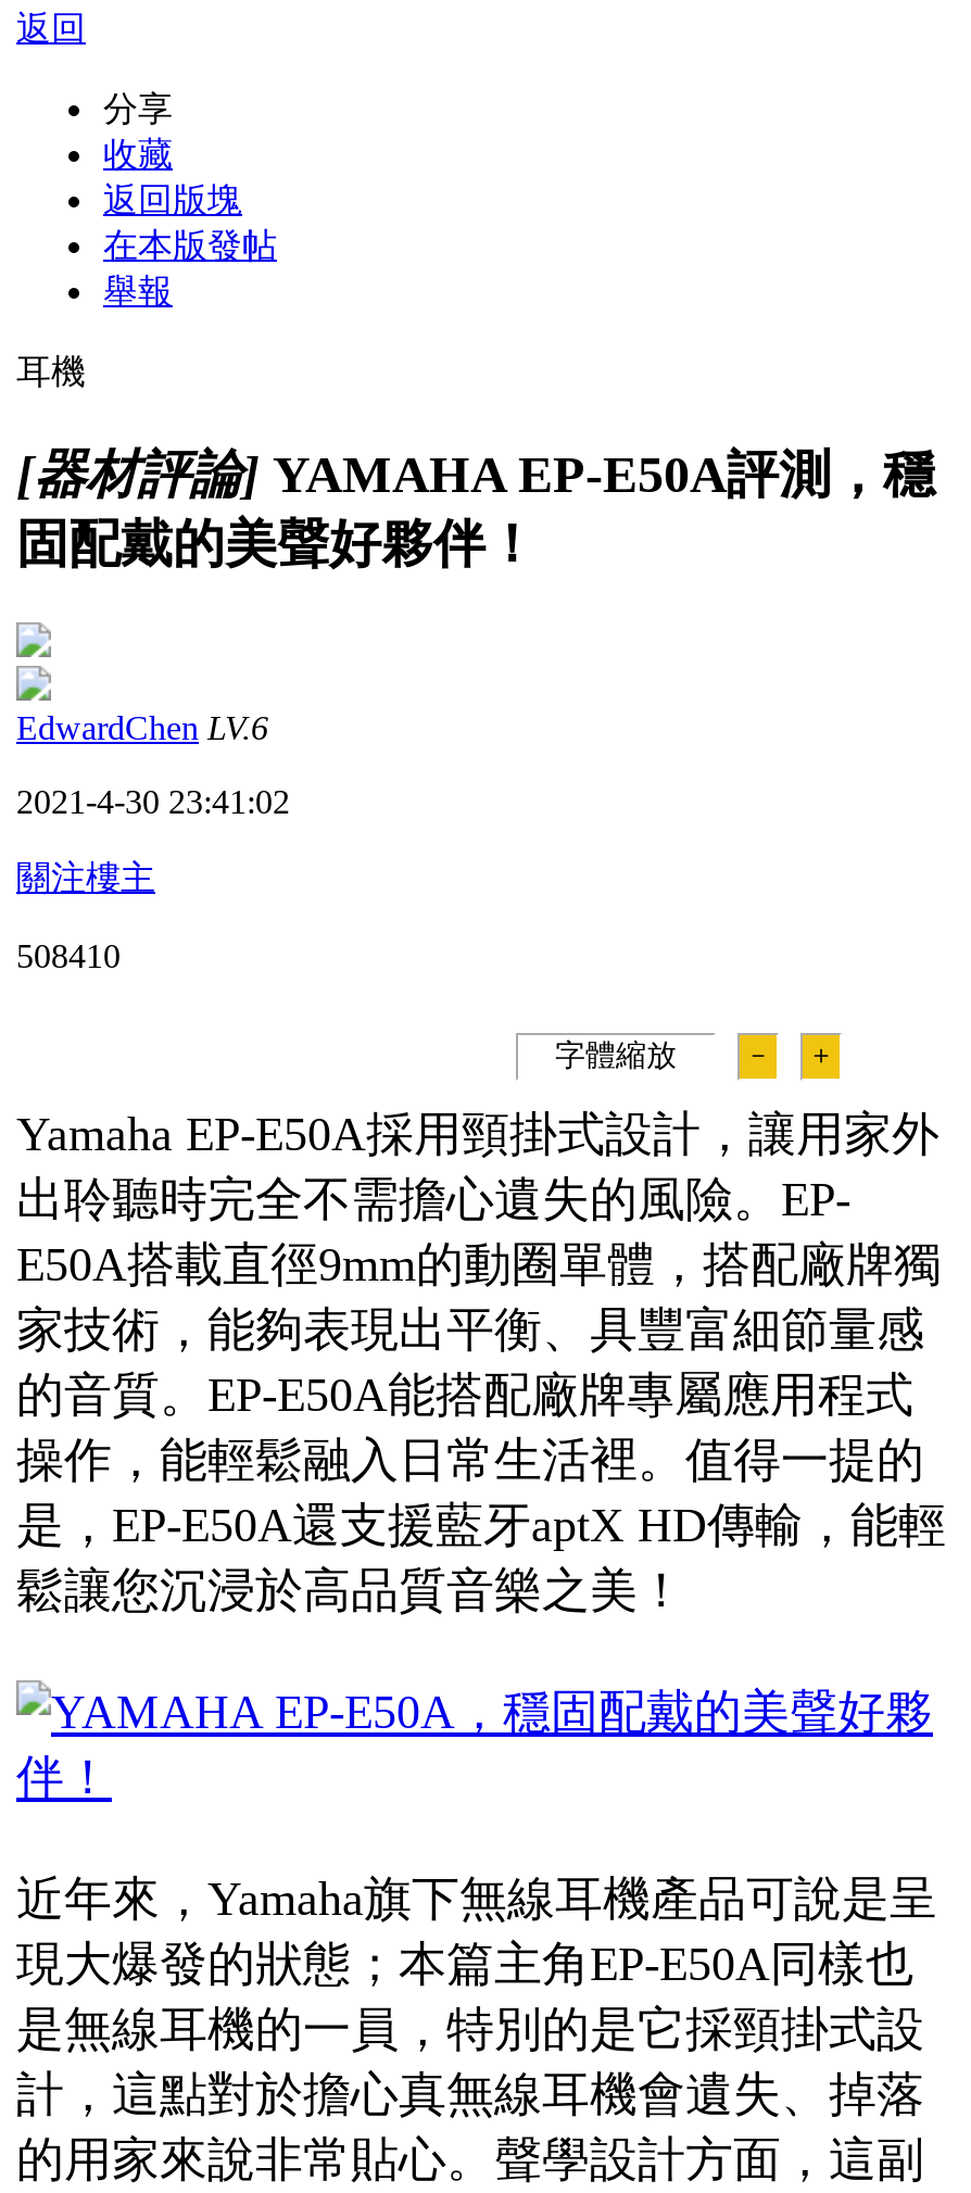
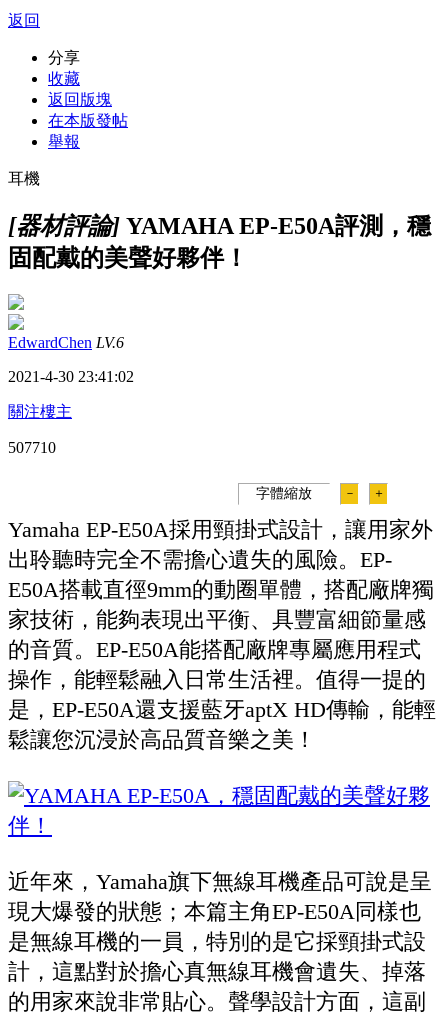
- 50841 0
+ 50771 0
